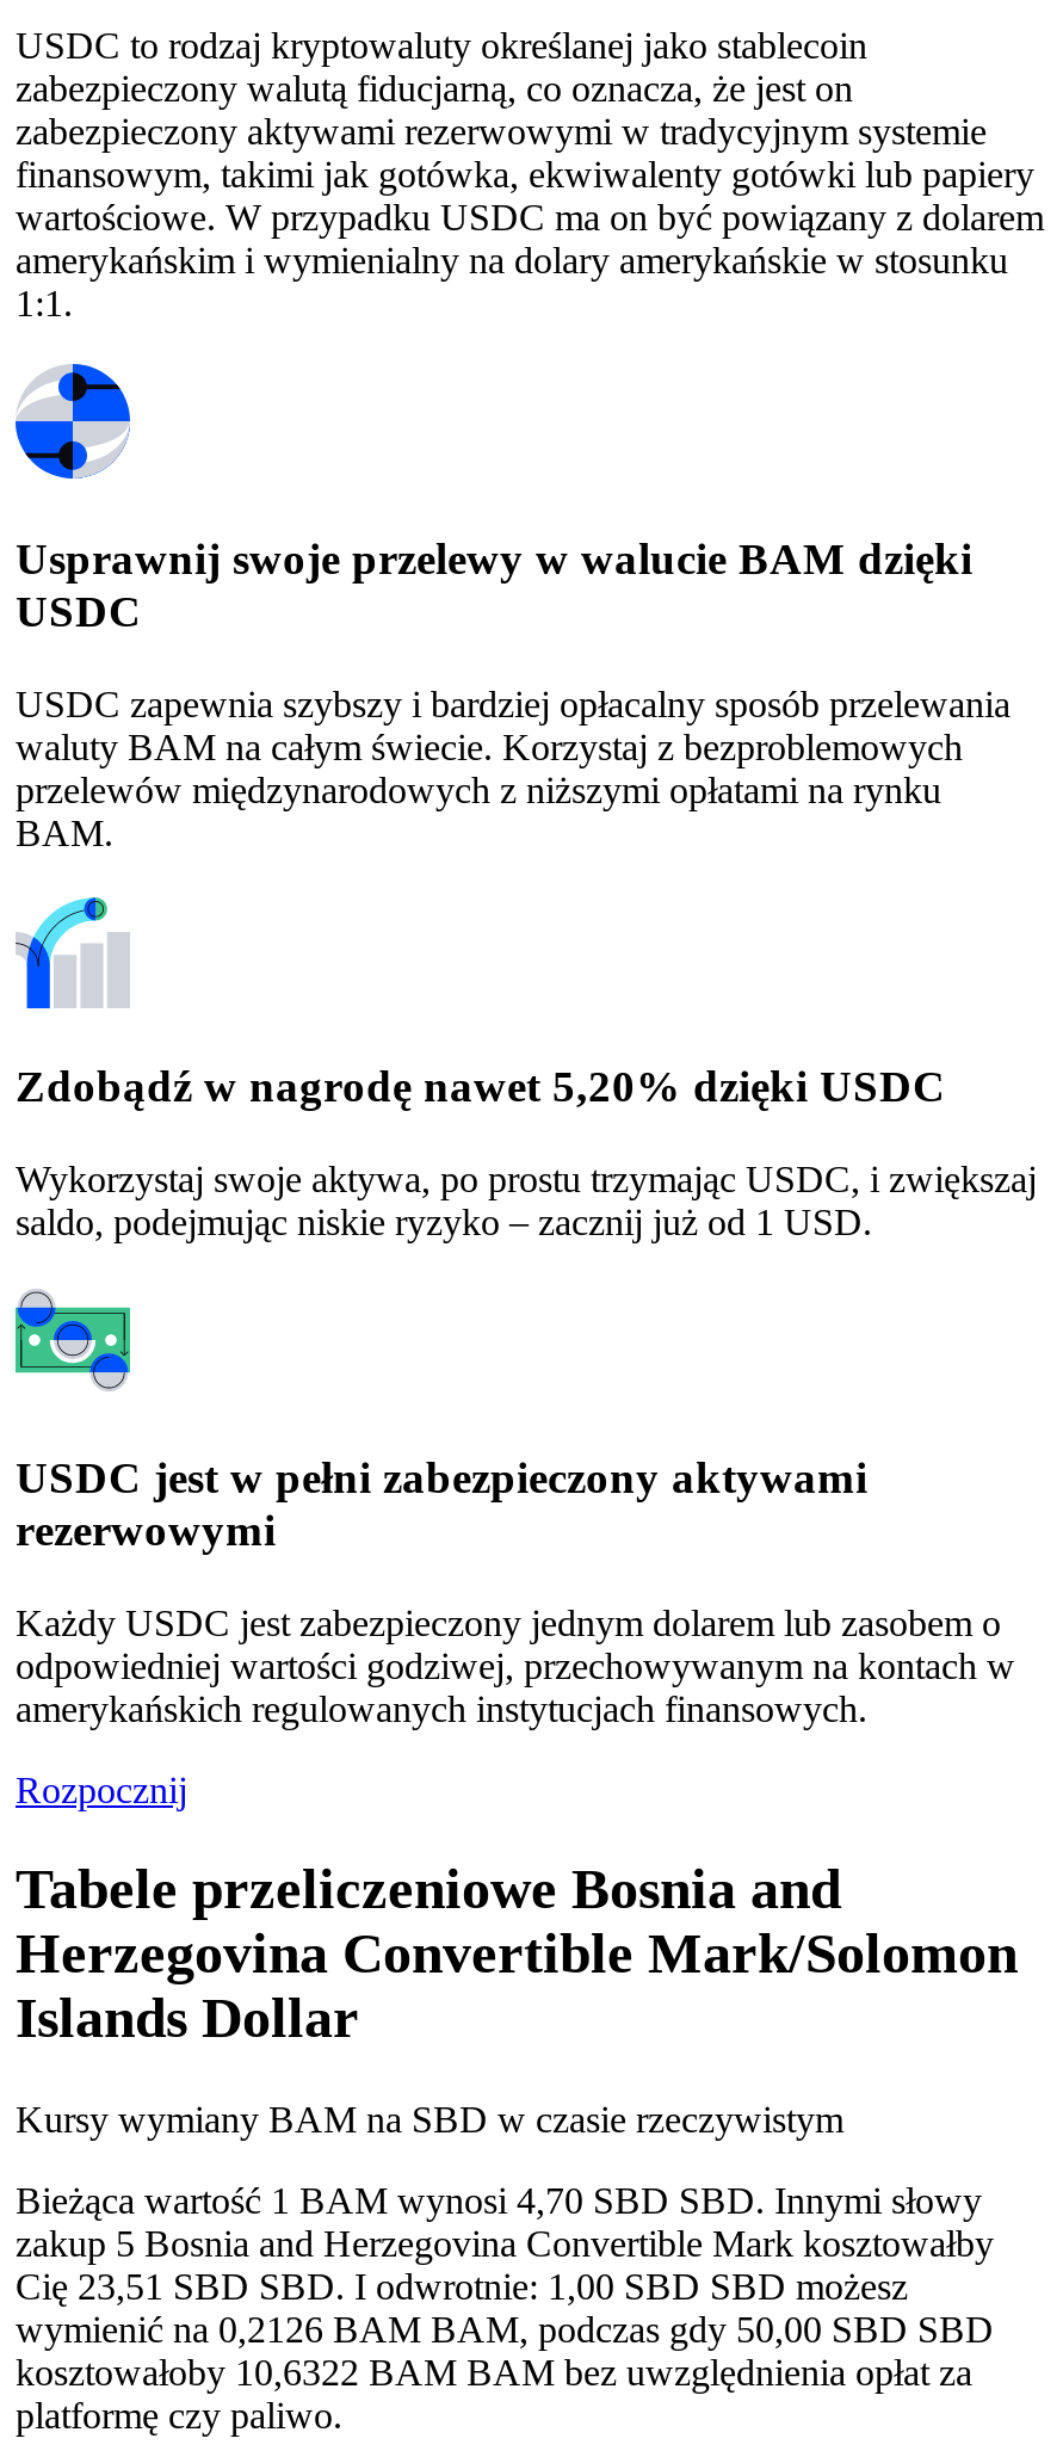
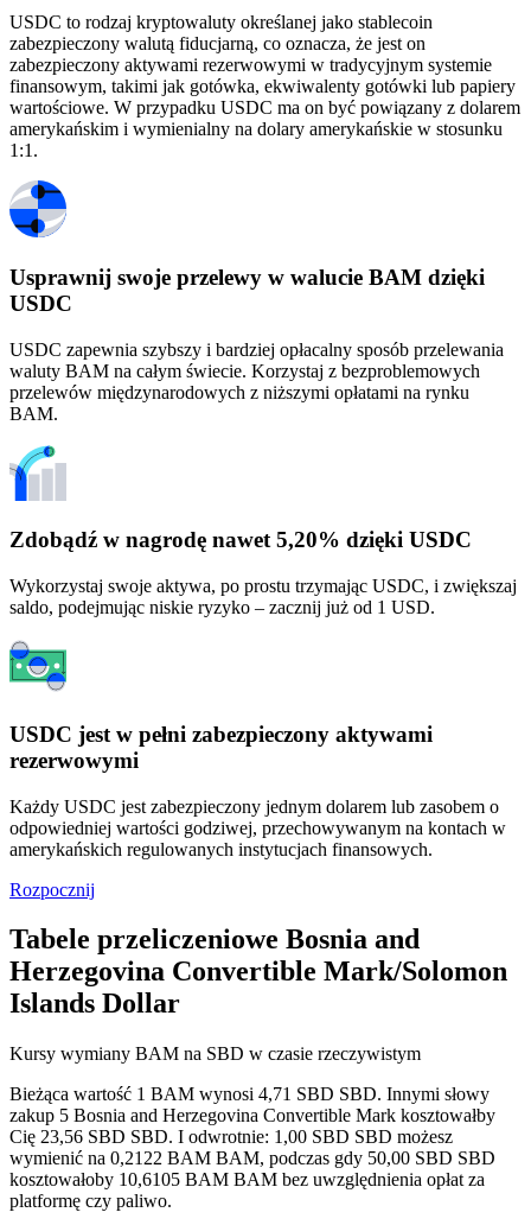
- Bieżąca wartość 1 BAM wynosi 4,70 SBD SBD. Innymi słowy
+ Bieżąca wartość 1 BAM wynosi 4,71 SBD SBD. Innymi słowy

- Cię 23,51 SBD SBD. I odwrotnie: 1,00 SBD SBD możesz
+ Cię 23,56 SBD SBD. I odwrotnie: 1,00 SBD SBD możesz

- wymienić na 0,2126 BAM BAM, podczas gdy 50,00 SBD SBD
+ wymienić na 0,2122 BAM BAM, podczas gdy 50,00 SBD SBD

- kosztowałoby 10,6322 BAM BAM bez uwzględnienia opłat za
+ kosztowałoby 10,6105 BAM BAM bez uwzględnienia opłat za
